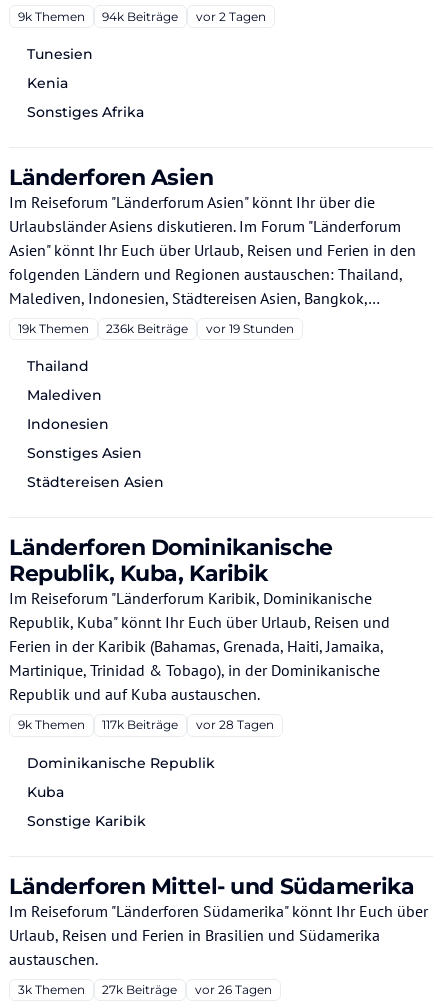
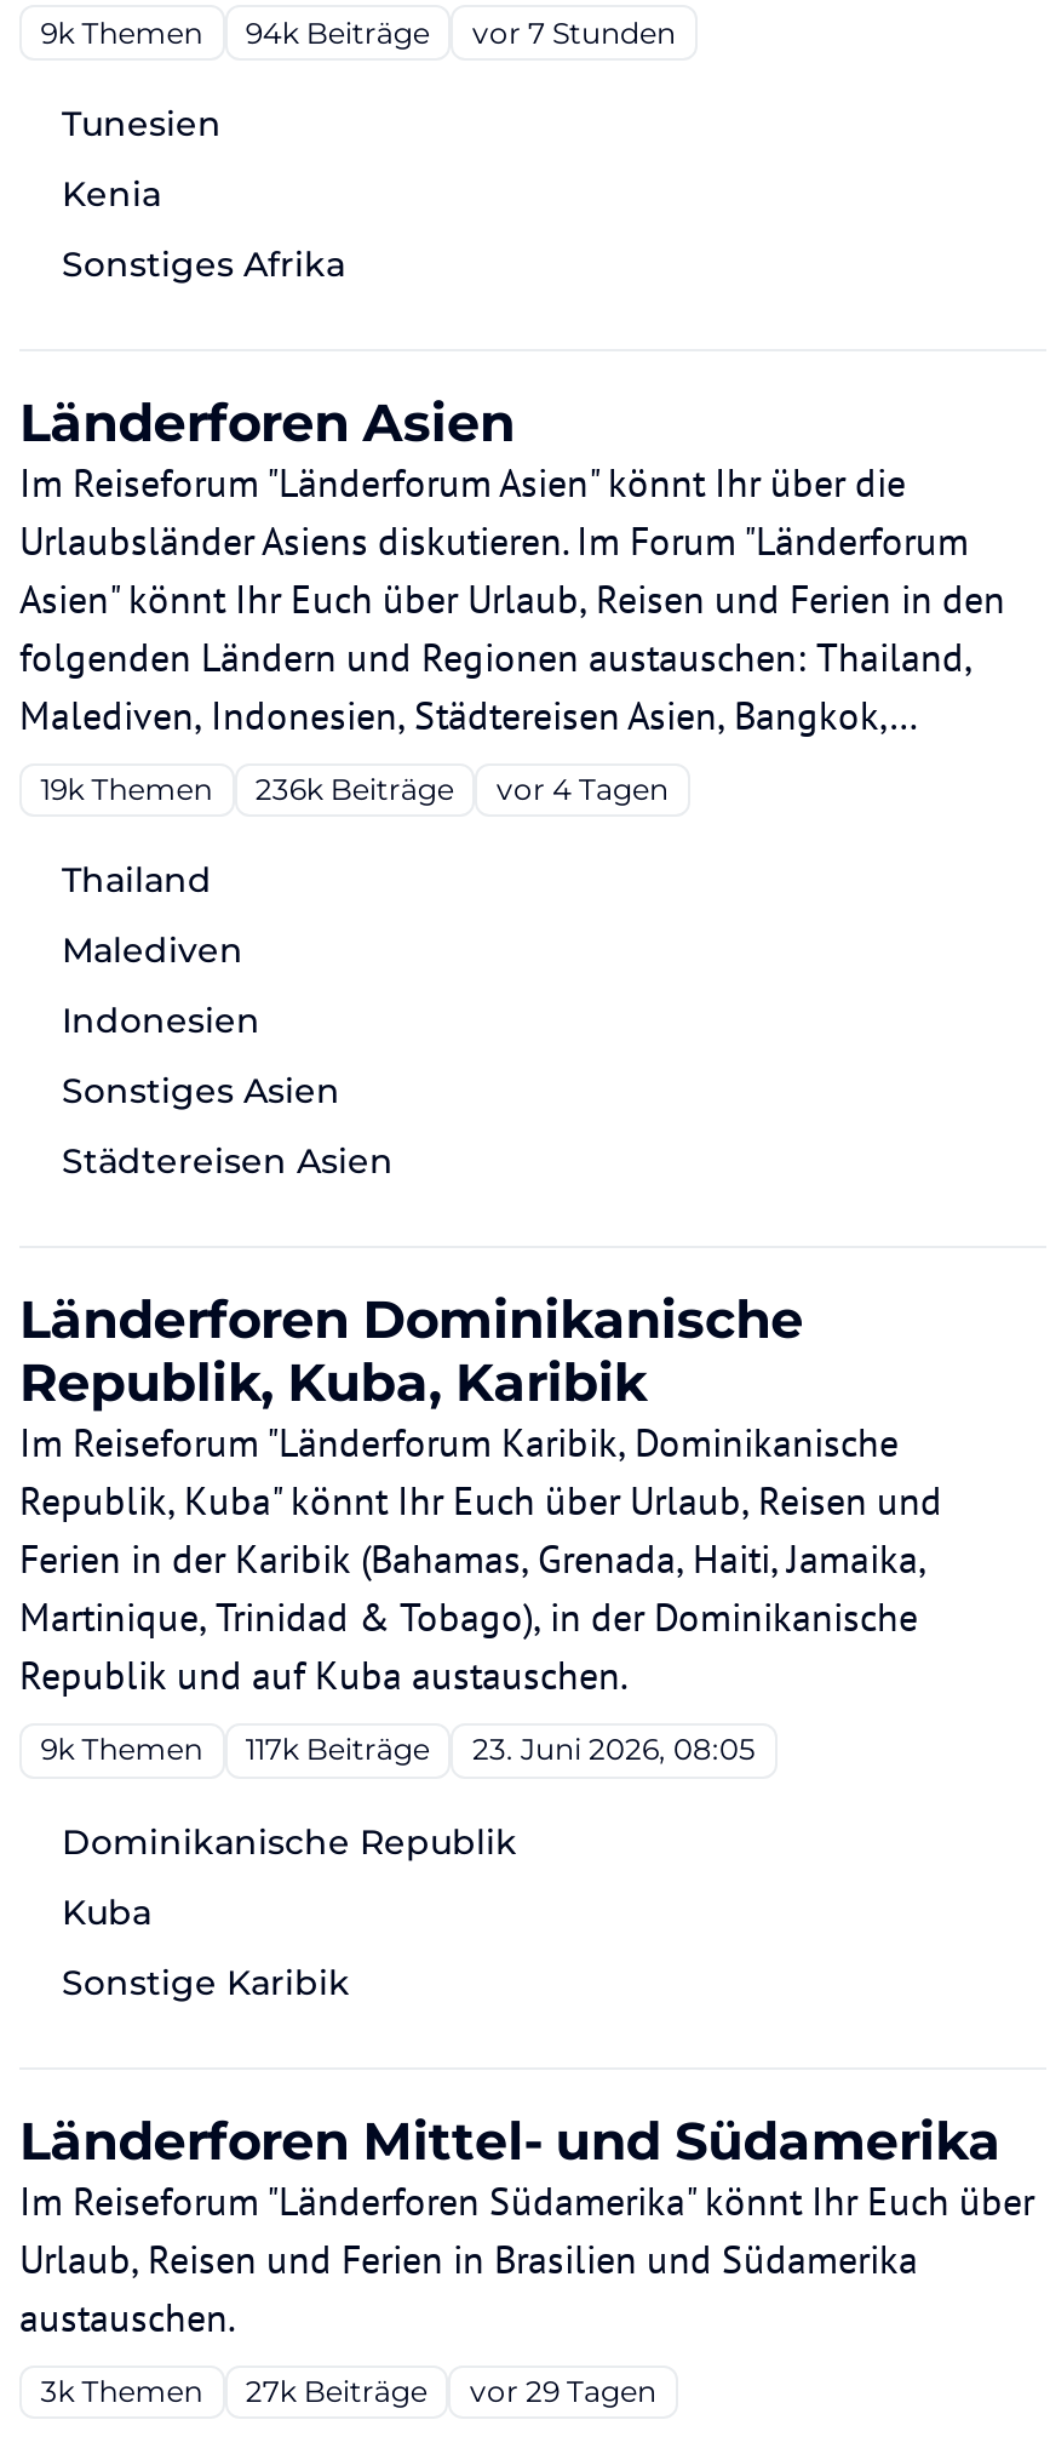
- 9k Themen 94k Beiträge vor 2 Tagen
+ 9k Themen 94k Beiträge vor 7 Stunden

- vor 19 Stunden
+ vor 4 Tagen

- 9k Themen 117k Beiträge vor 28 Tagen
+ 9k Themen 117k Beiträge 23. Juni 2026, 08:05

- 3k Themen 27k Beiträge vor 26 Tagen
+ 3k Themen 27k Beiträge vor 29 Tagen
